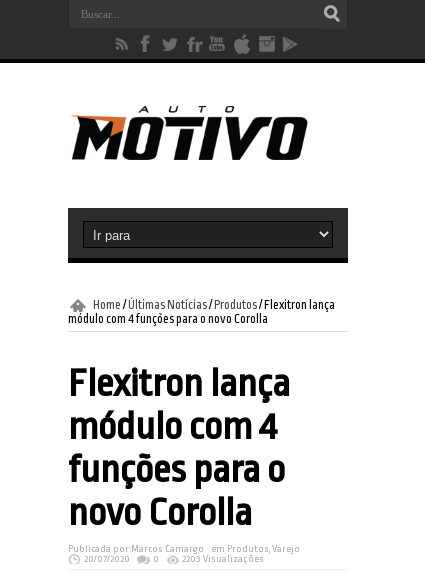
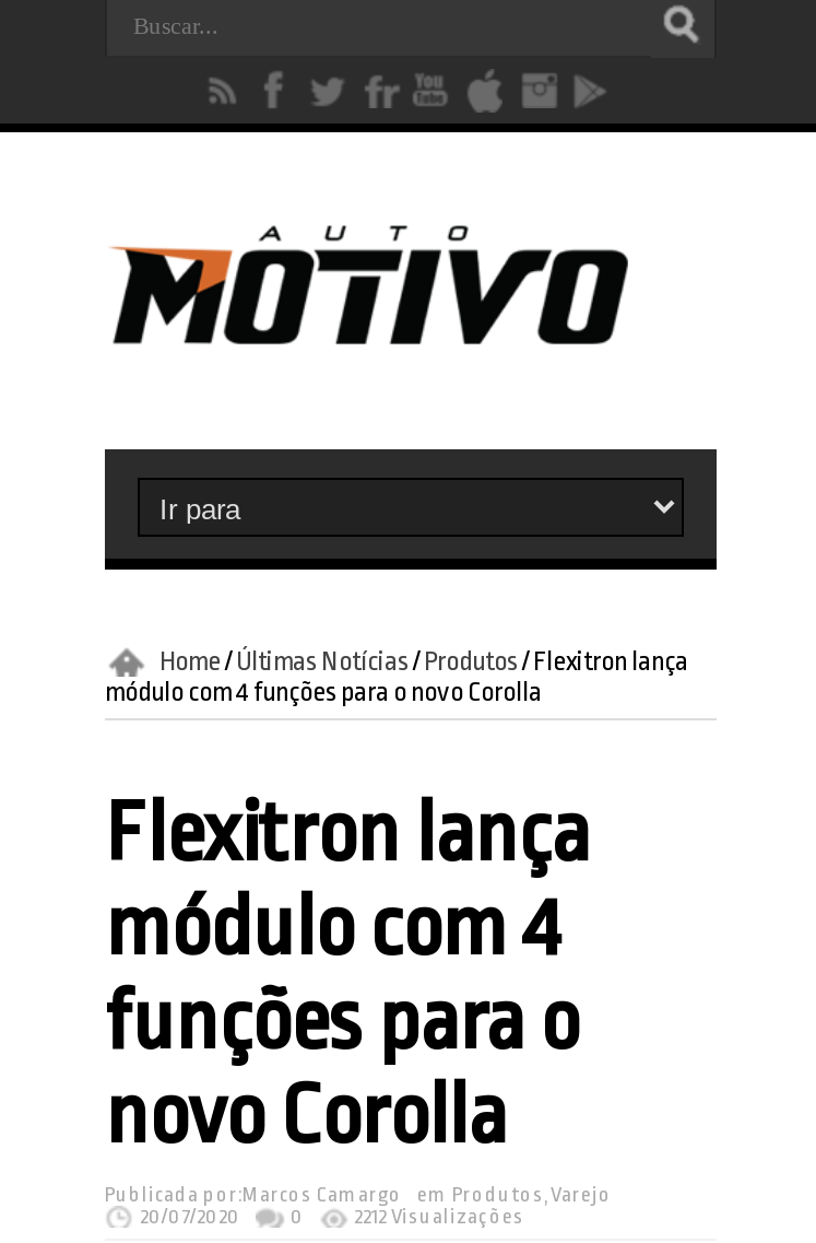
- 2203 Visualizações
+ 2212 Visualizações
